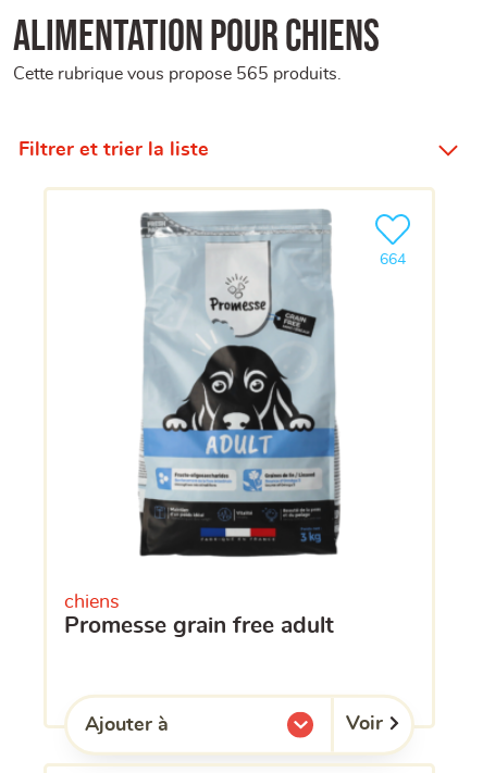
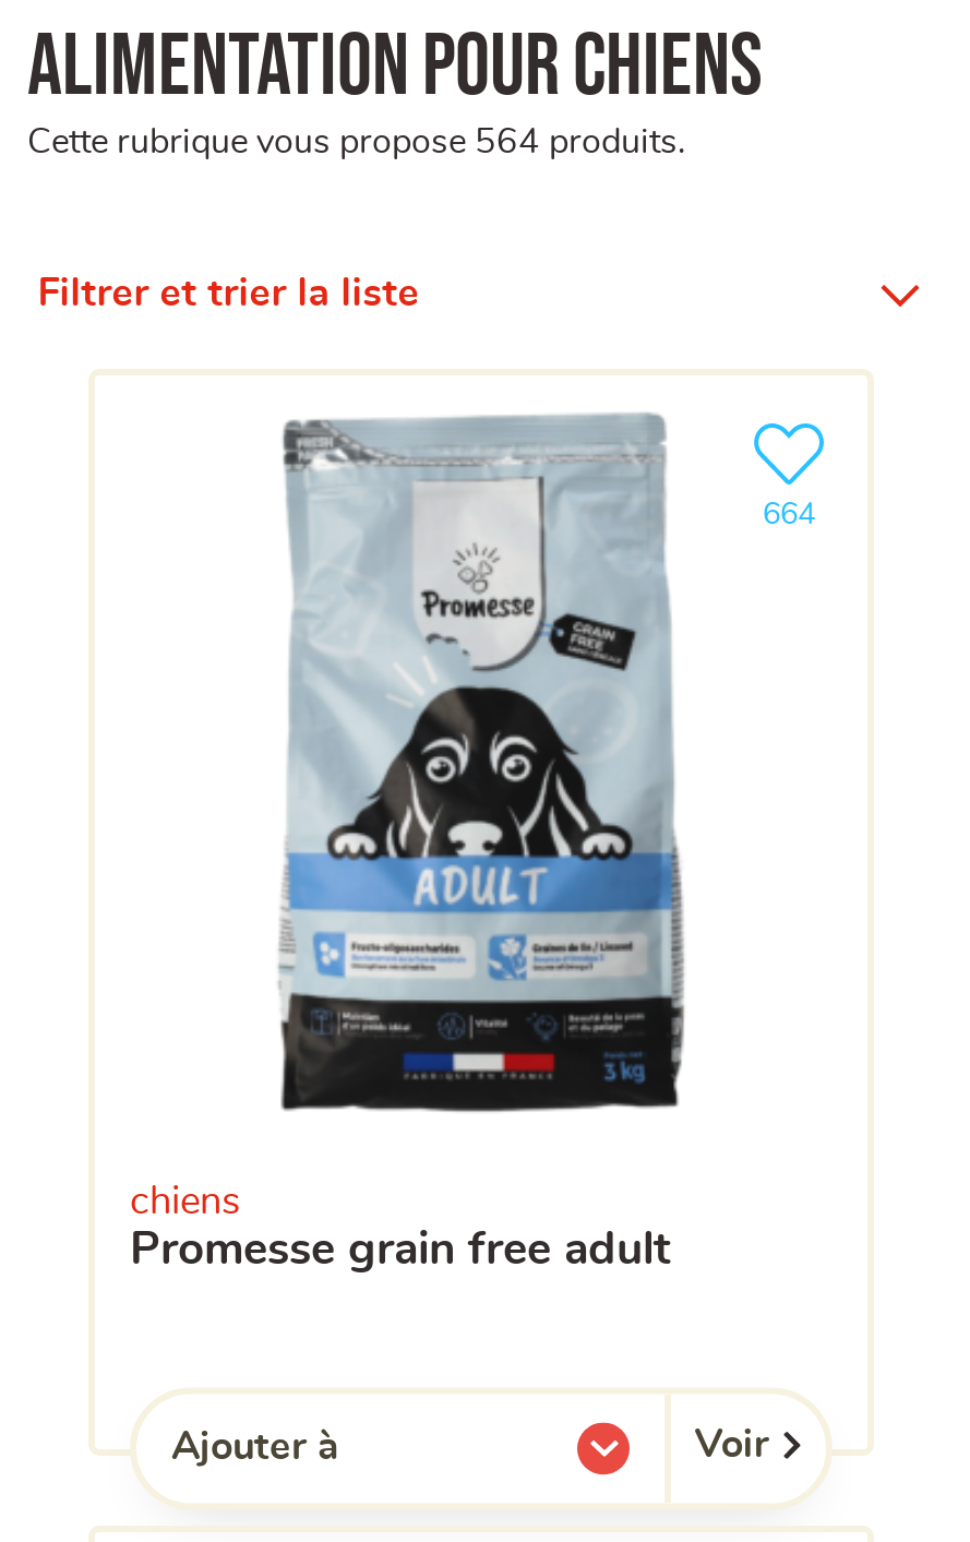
- Cette rubrique vous propose 565 produits.
+ Cette rubrique vous propose 564 produits.
